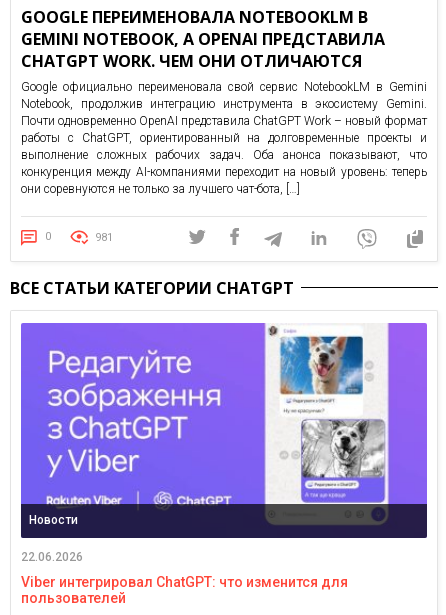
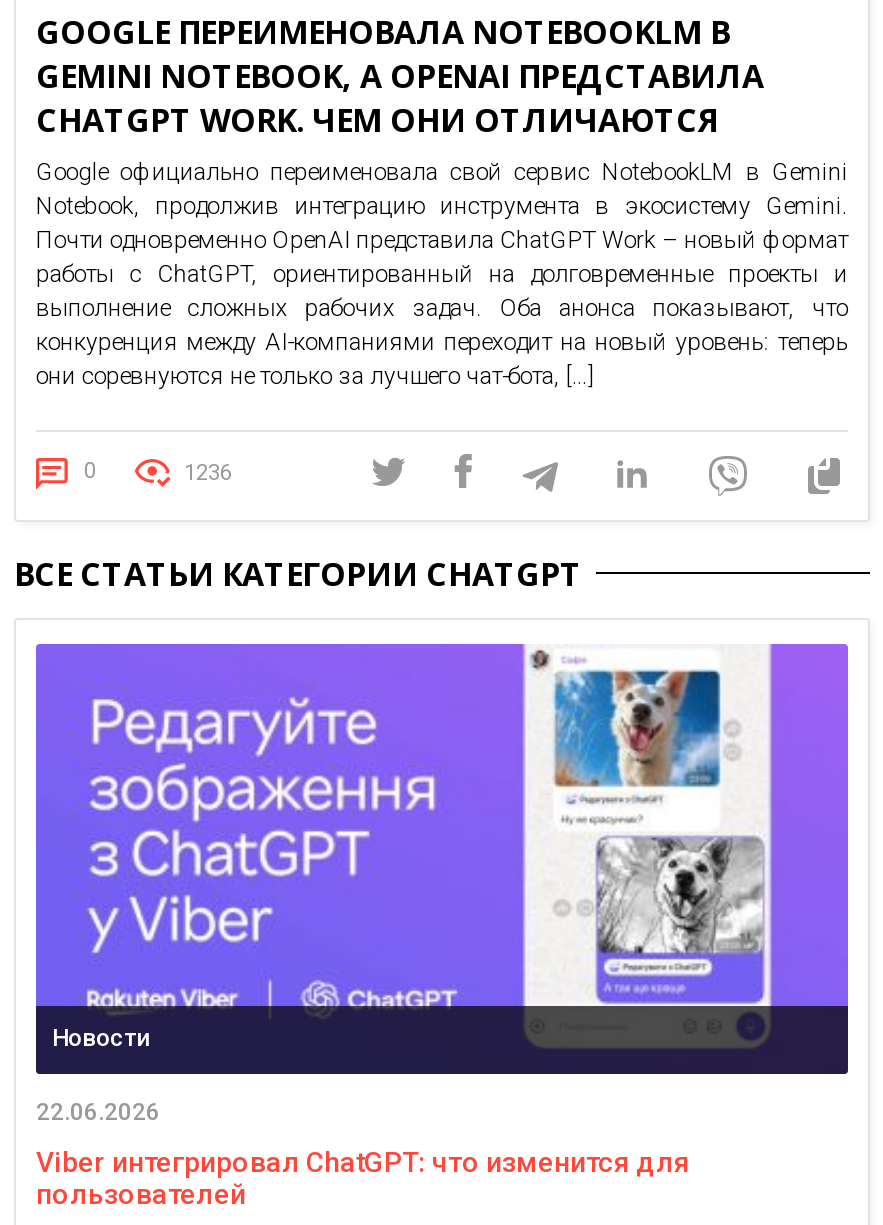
- 981
+ 1236
